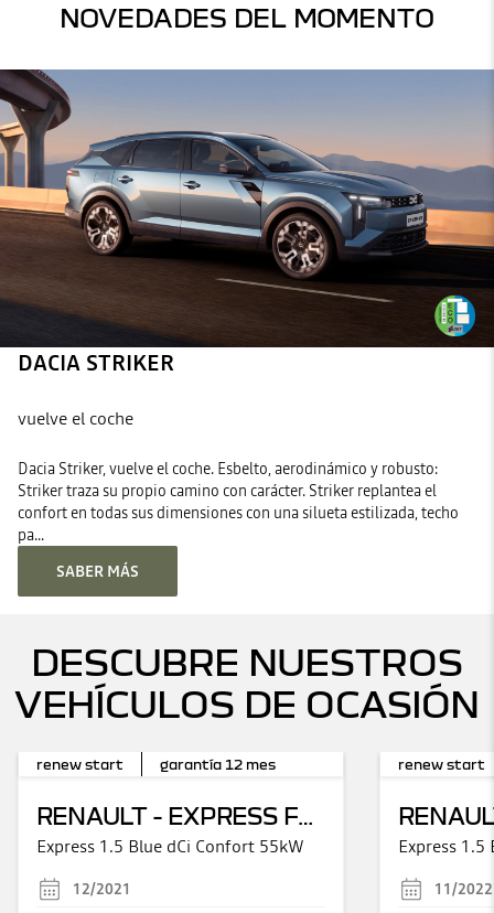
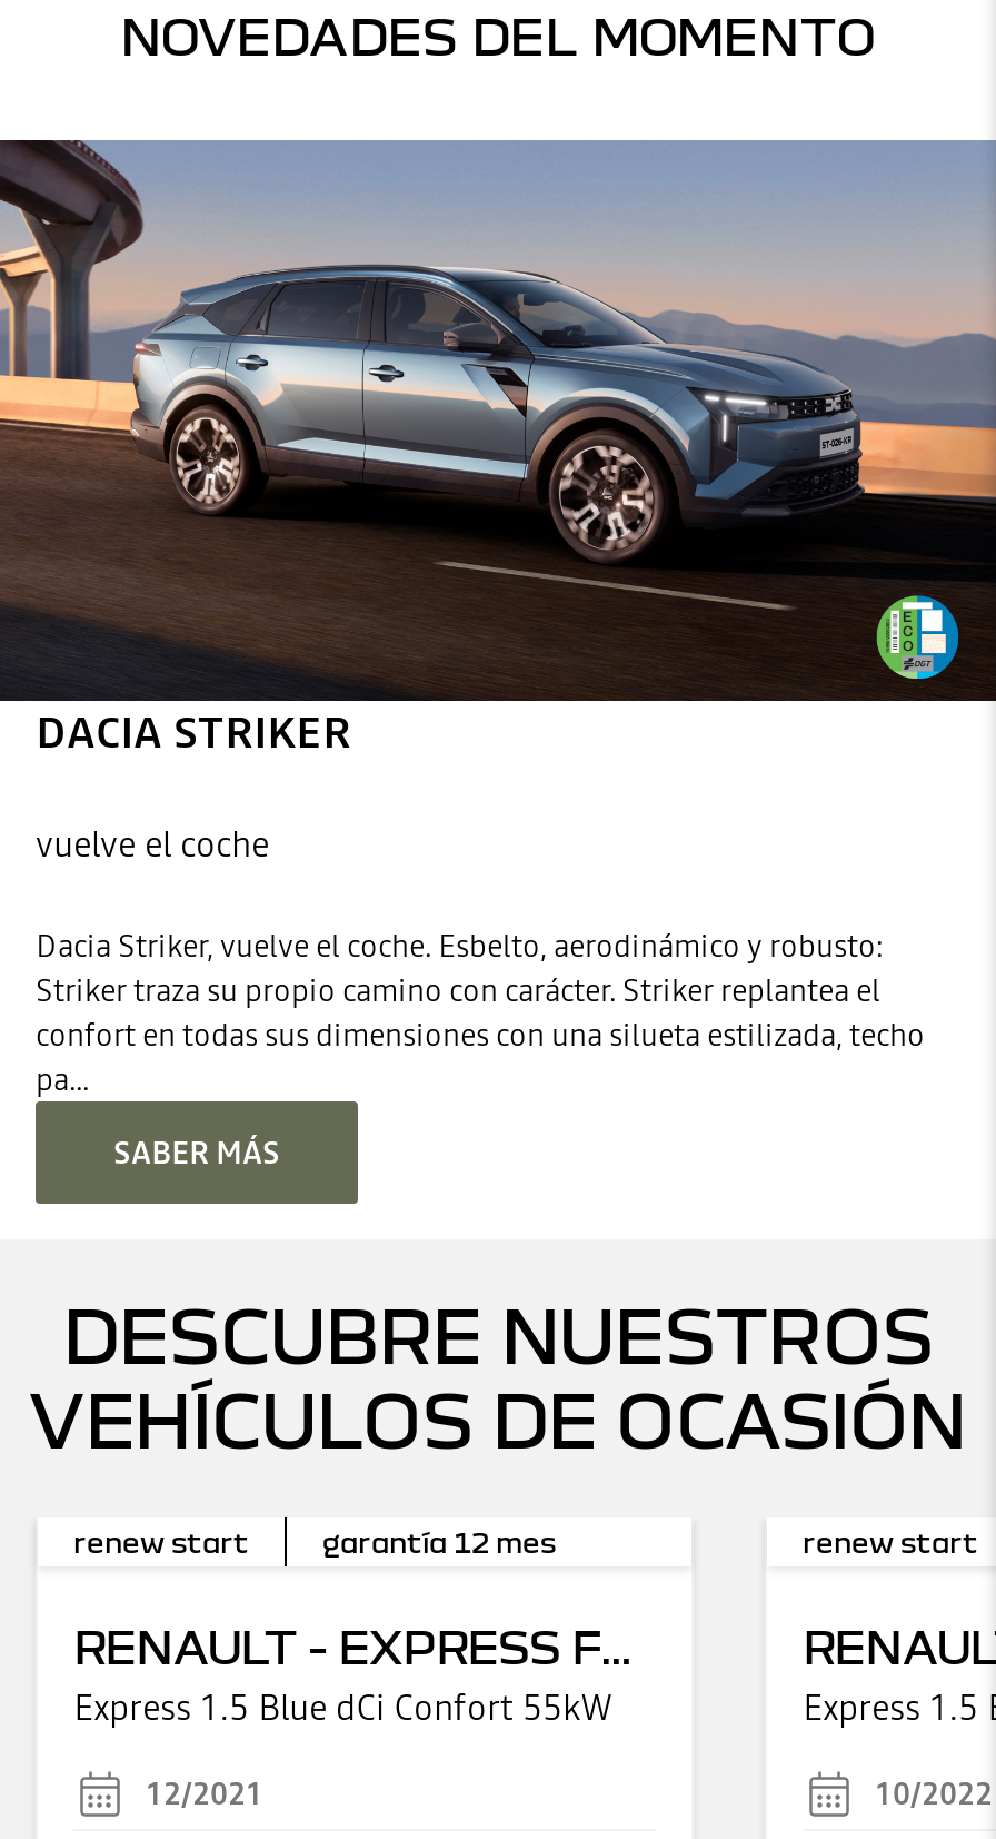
- 11/2022
+ 10/2022
